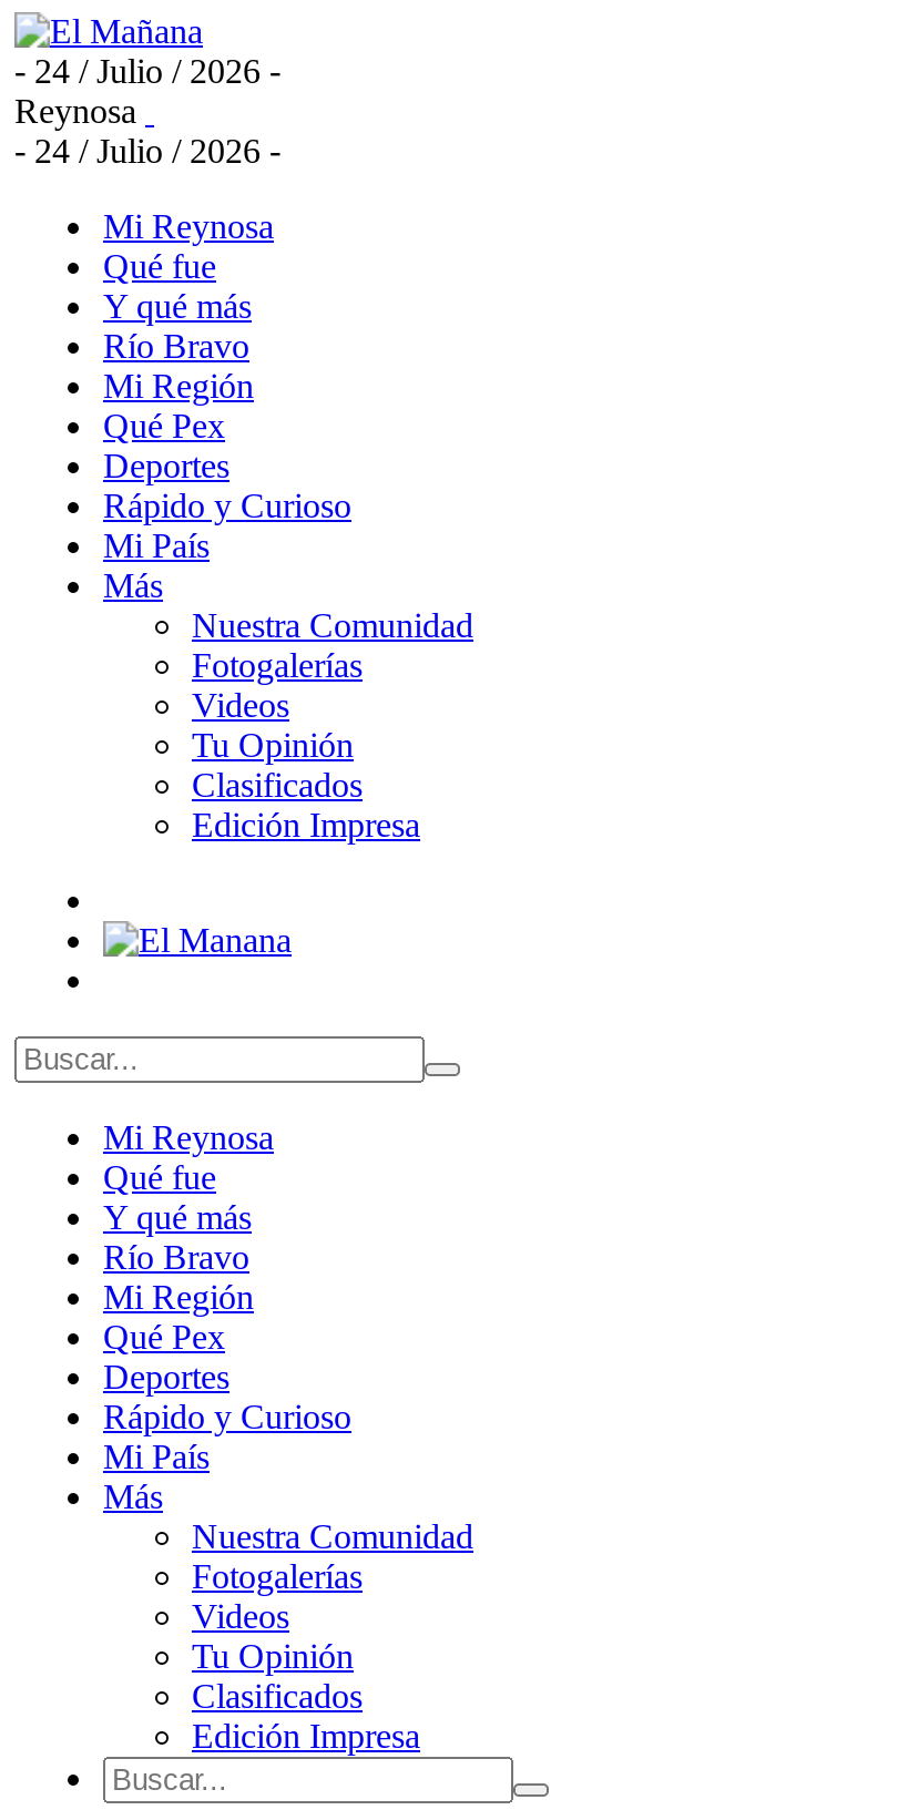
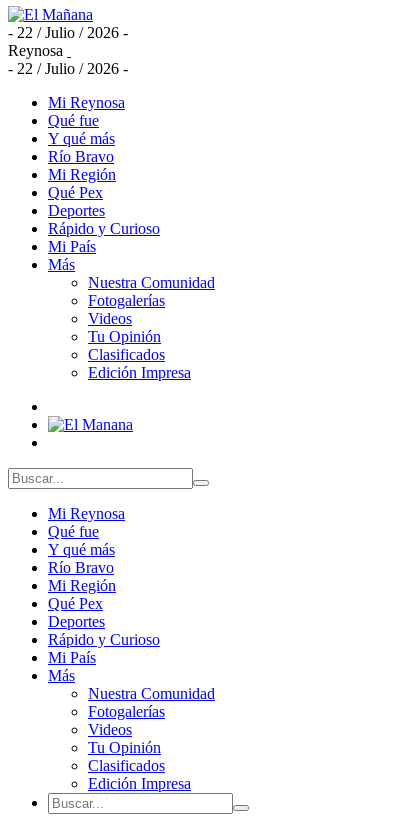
- - 24 / Julio / 2026 -
+ - 22 / Julio / 2026 -

- - 24 / Julio / 2026 -
+ - 22 / Julio / 2026 -
